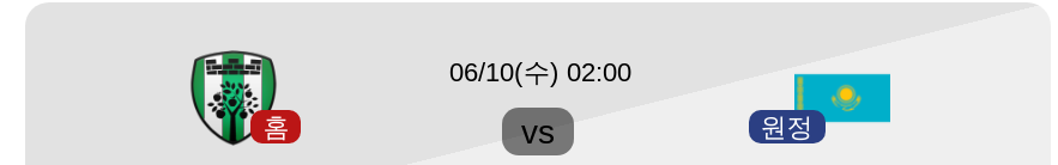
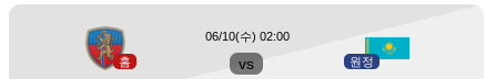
- [image]
+ [image]
